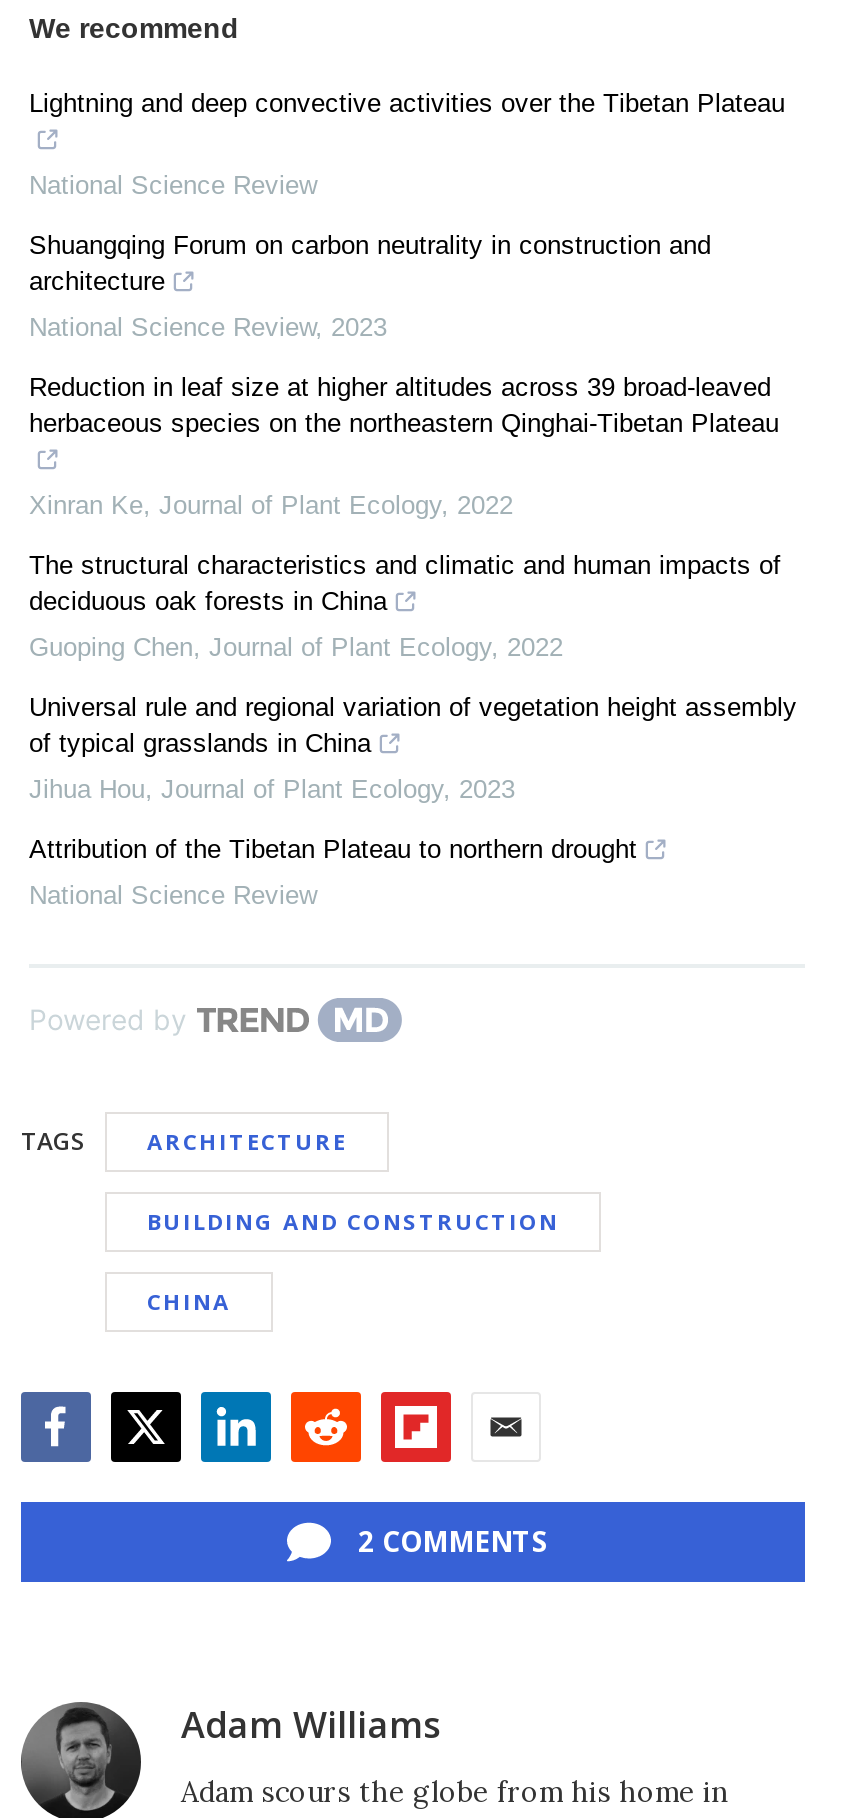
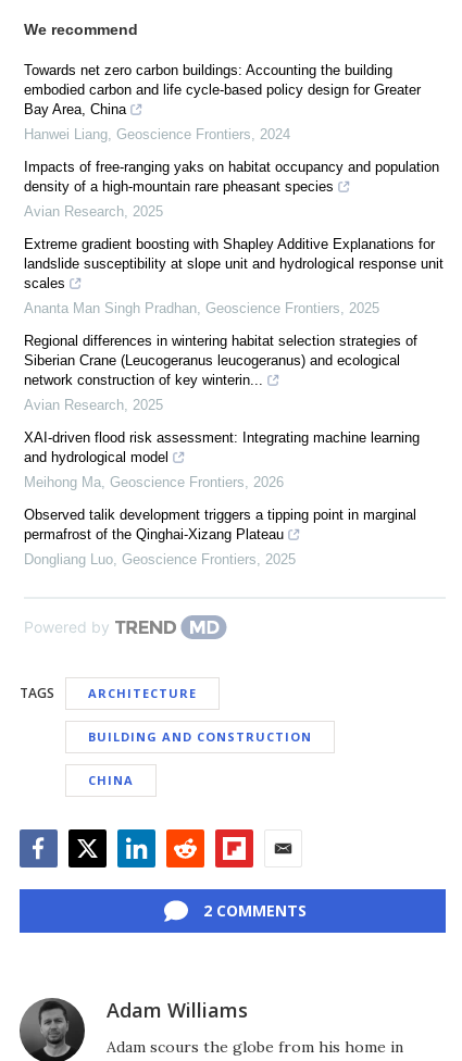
- Lightning and deep convective activities over the Tibetan Plateau
+ Towards net zero carbon buildings: Accounting the building
+ embodied carbon and life cycle-based policy design for Greater
+ Bay Area, China

- National Science Review
+ Hanwei Liang, Geoscience Frontiers, 2024

- Shuangqing Forum on carbon neutrality in construction and
- architecture
+ Impacts of free-ranging yaks on habitat occupancy and population
+ density of a high-mountain rare pheasant species

- National Science Review, 2023
+ Avian Research, 2025

- Reduction in leaf size at higher altitudes across 39 broad-leaved
- herbaceous species on the northeastern Qinghai-Tibetan Plateau
+ Extreme gradient boosting with Shapley Additive Explanations for
+ landslide susceptibility at slope unit and hydrological response unit
+ scales

- Xinran Ke, Journal of Plant Ecology, 2022
+ Ananta Man Singh Pradhan, Geoscience Frontiers, 2025

- The structural characteristics and climatic and human impacts of
- deciduous oak forests in China
+ Regional differences in wintering habitat selection strategies of
+ Siberian Crane (Leucogeranus leucogeranus) and ecological
+ network construction of key winterin...

- Guoping Chen, Journal of Plant Ecology, 2022
+ Avian Research, 2025

- Universal rule and regional variation of vegetation height assembly
- of typical grasslands in China
+ XAI-driven flood risk assessment: Integrating machine learning
+ and hydrological model

- Jihua Hou, Journal of Plant Ecology, 2023
+ Meihong Ma, Geoscience Frontiers, 2026

- Attribution of the Tibetan Plateau to northern drought
+ Observed talik development triggers a tipping point in marginal
+ permafrost of the Qinghai-Xizang Plateau

- National Science Review
+ Dongliang Luo, Geoscience Frontiers, 2025
